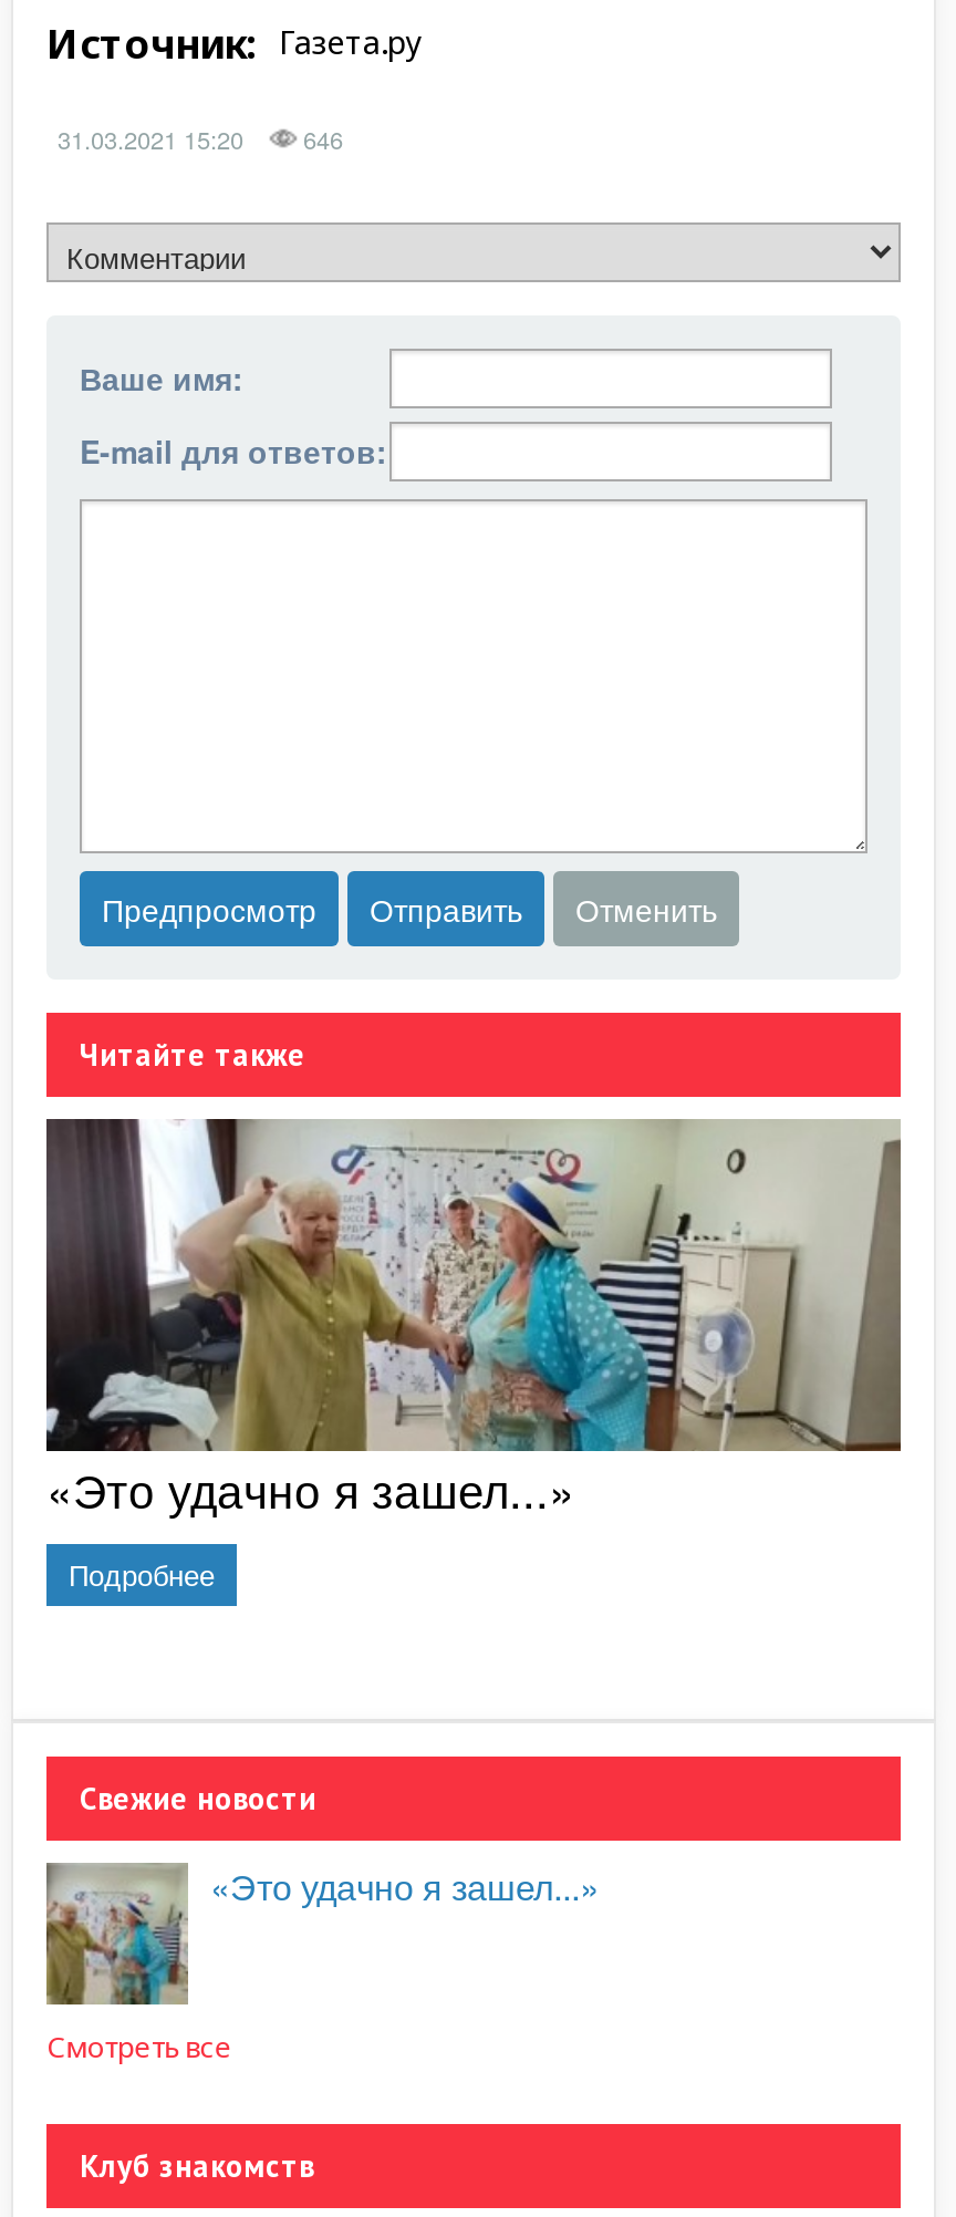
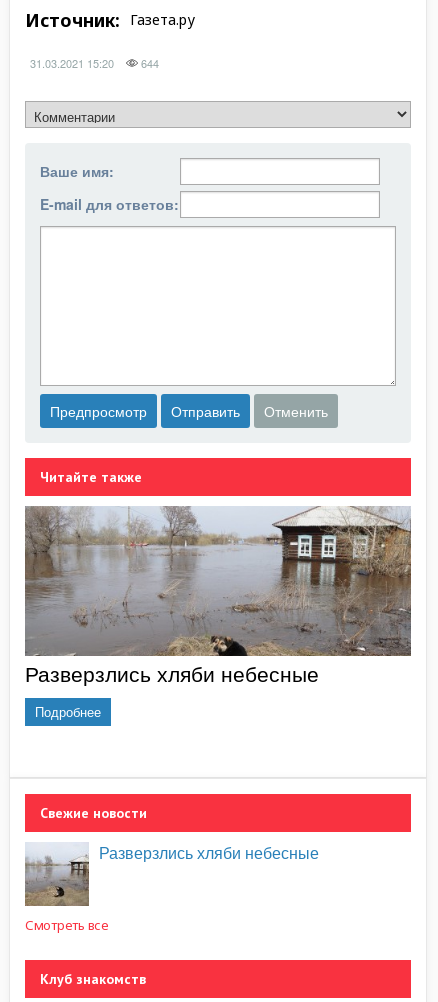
- 31.03.2021 15:20 646
+ 31.03.2021 15:20 644

- [image]
- «Это удачно я зашел...»
+ [image]
+ Разверзлись хляби небесные

- [image]
- «Это удачно я зашел...»
+ [image]
+ Разверзлись хляби небесные
